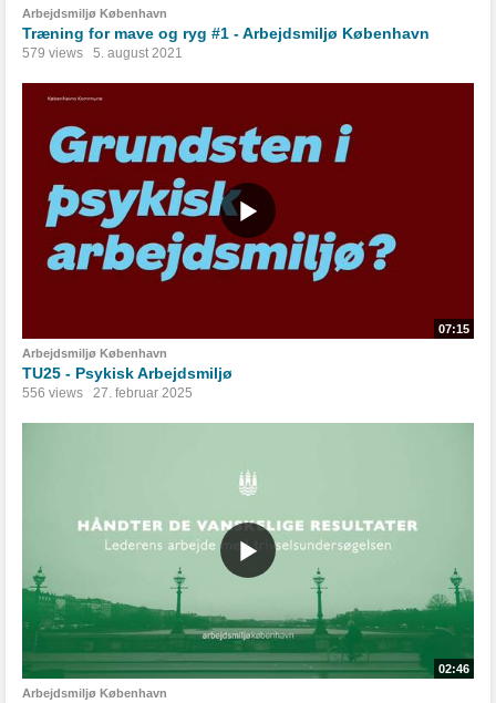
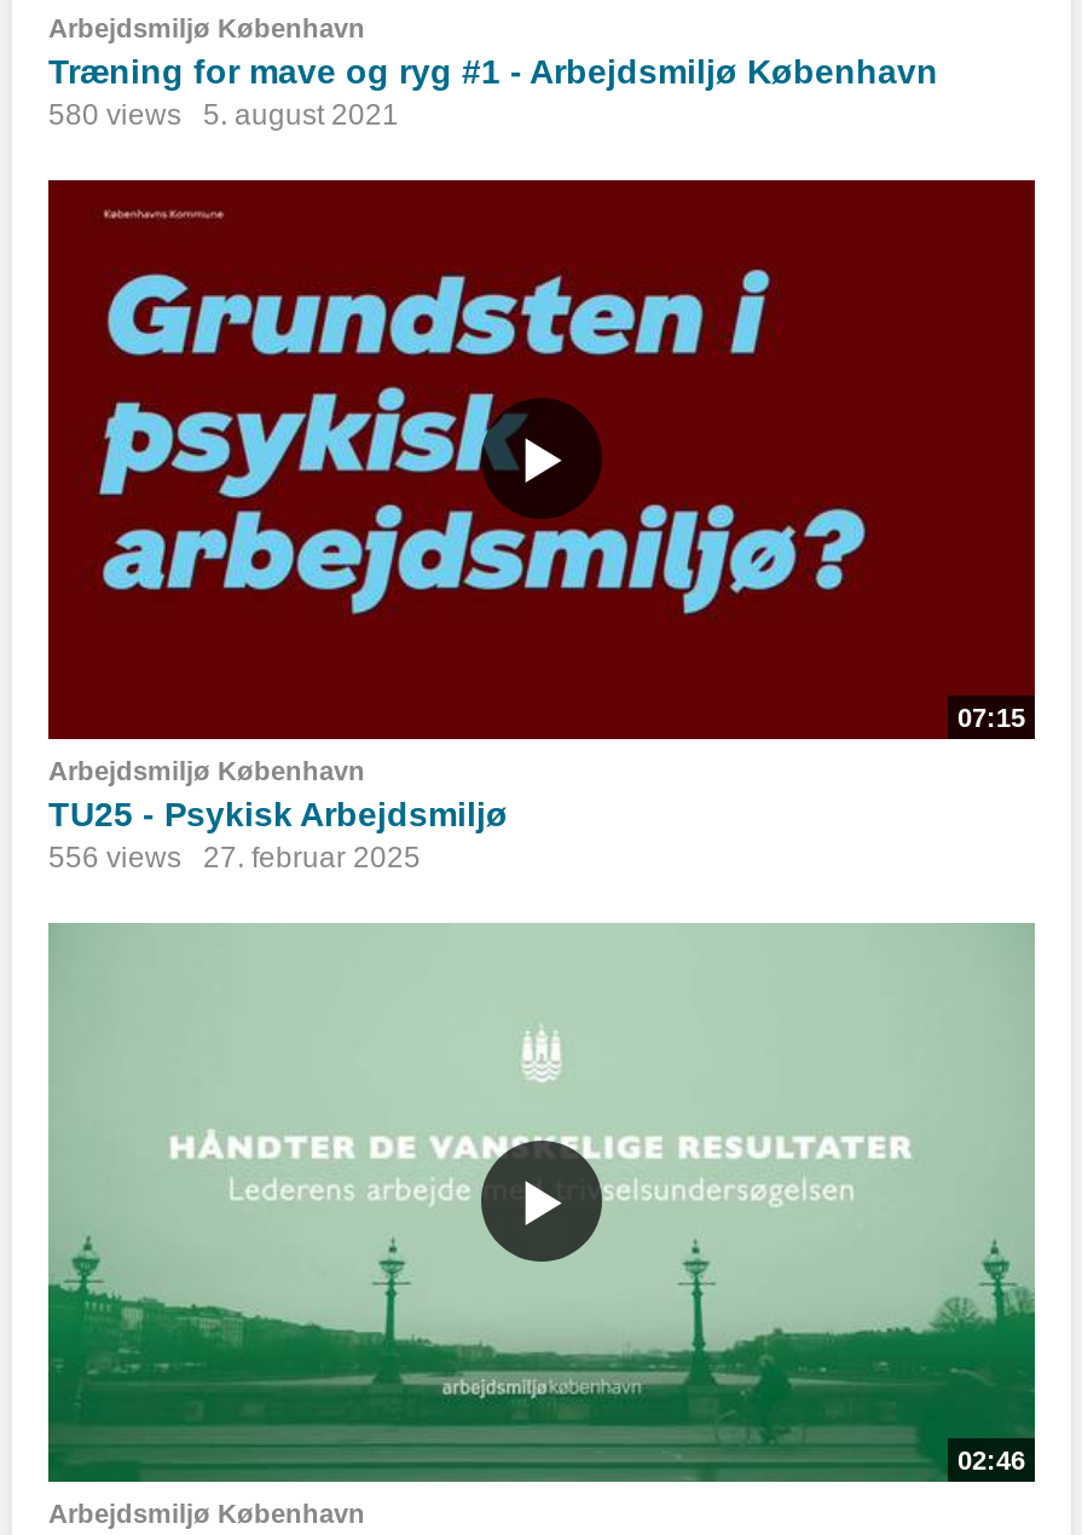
- 579 views 5. august 2021
+ 580 views 5. august 2021
